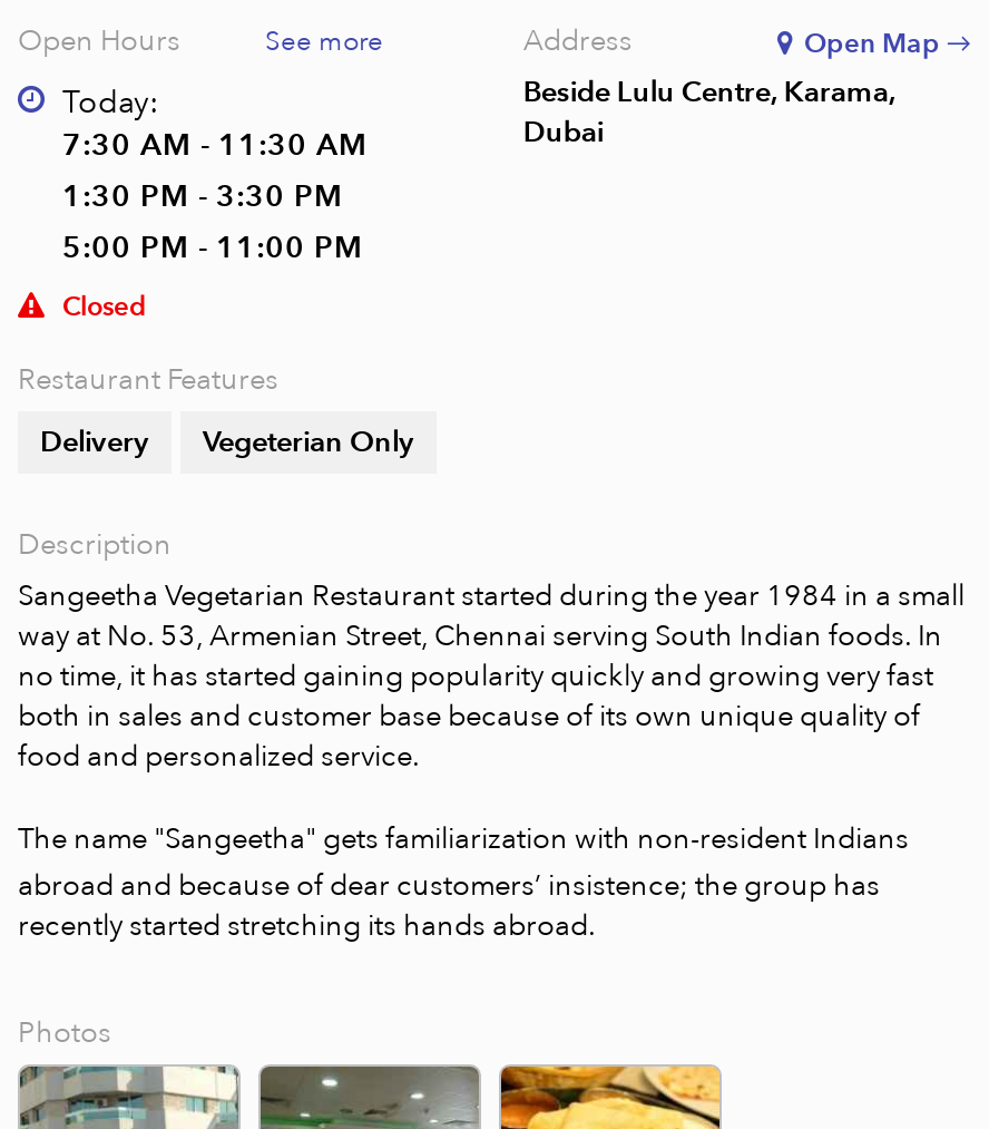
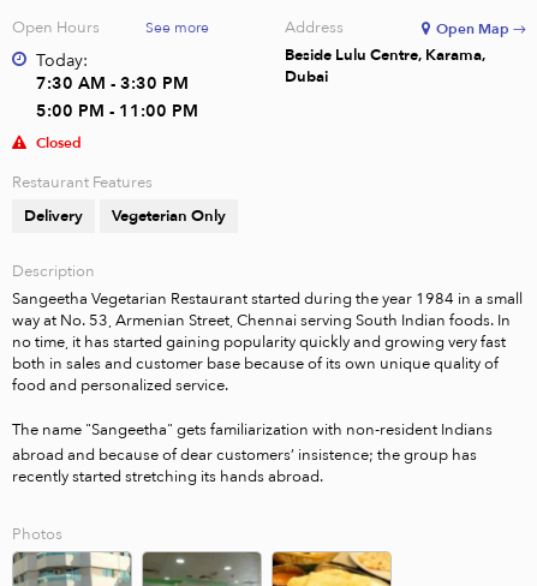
- 7:30 AM - 11:30 AM
- 1:30 PM - 3:30 PM
+ 7:30 AM - 3:30 PM
